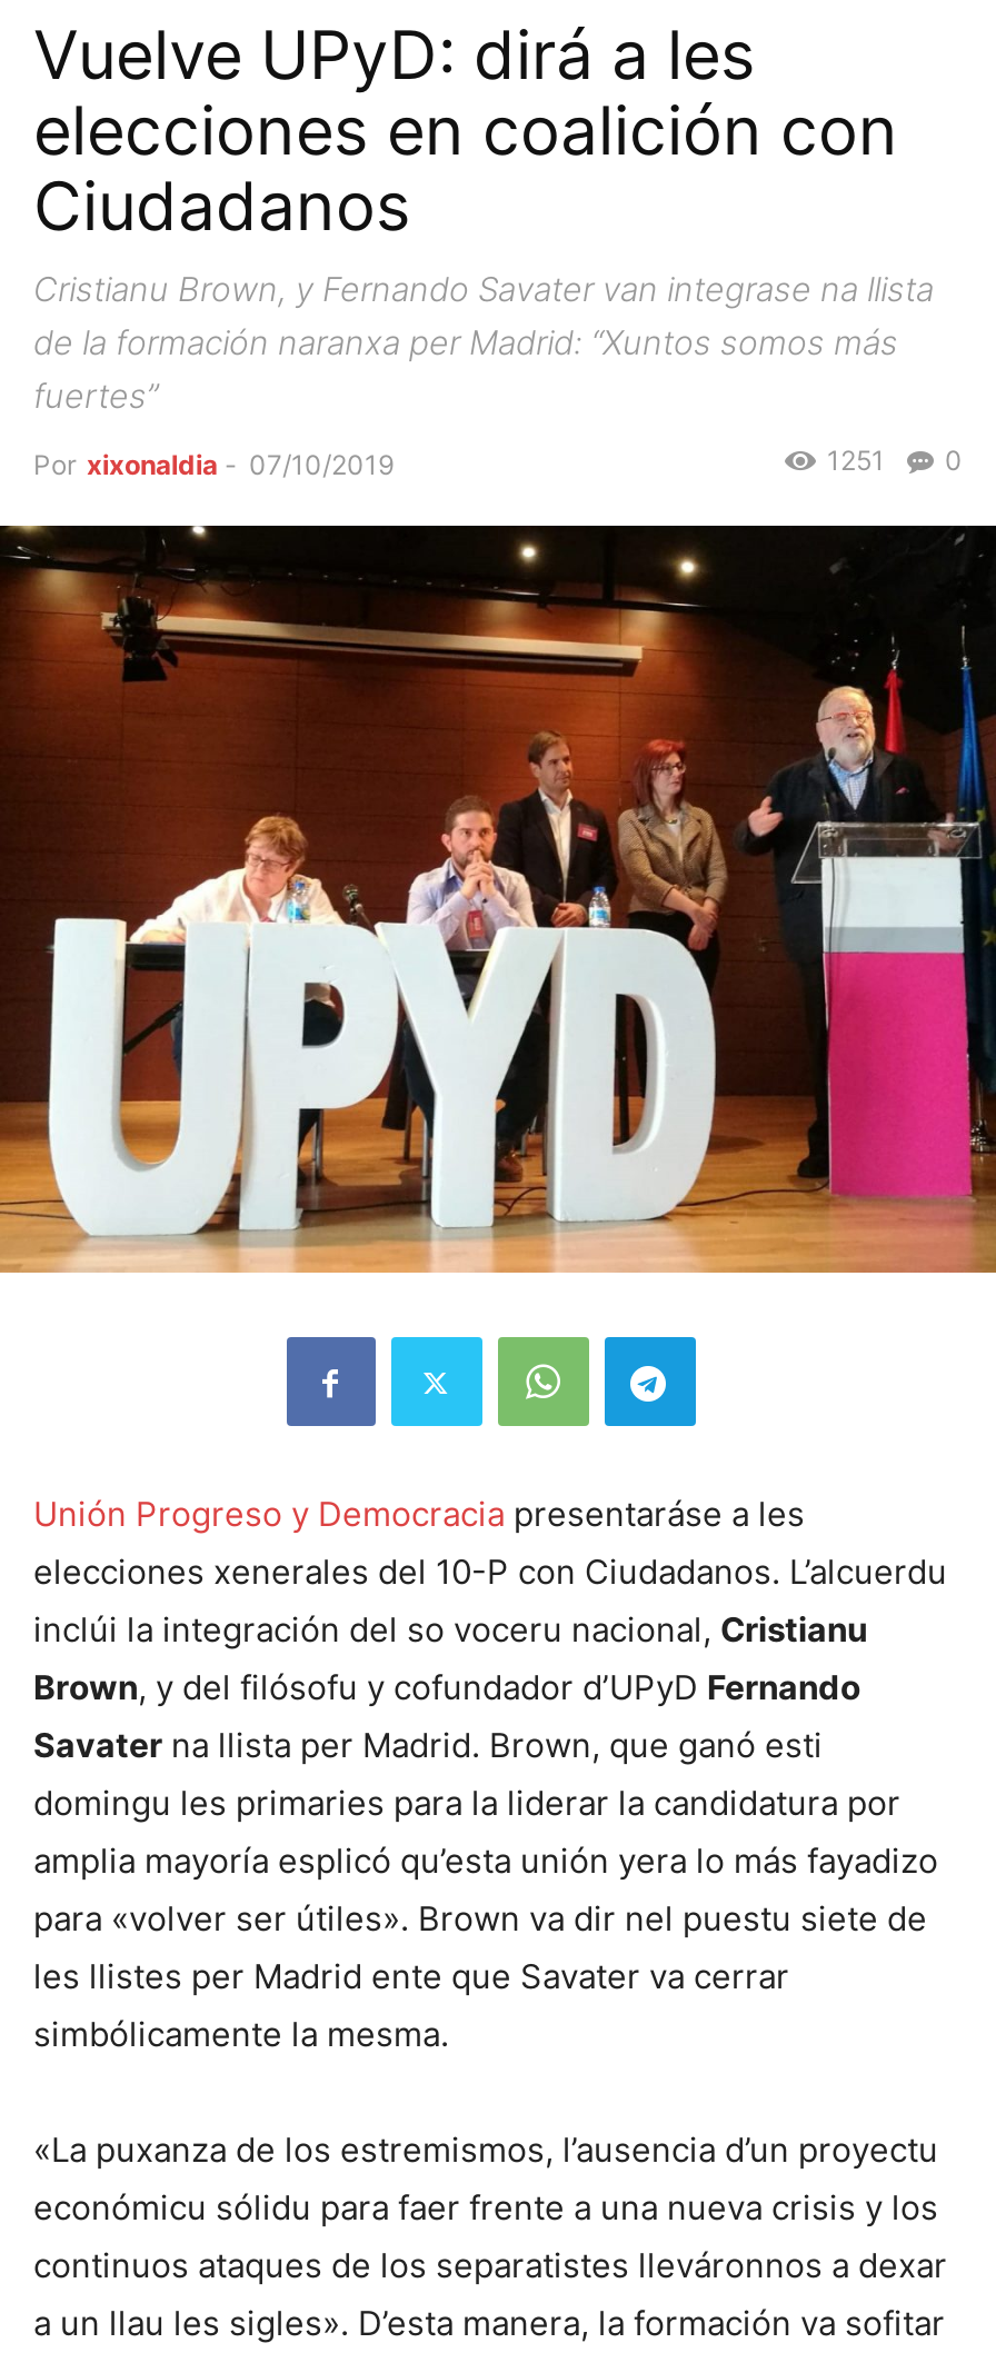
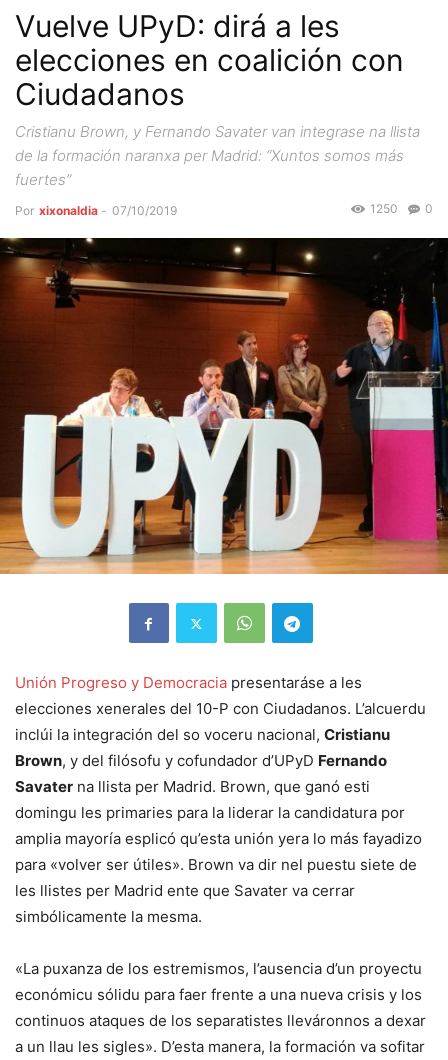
- 1251 0
+ 1250 0
